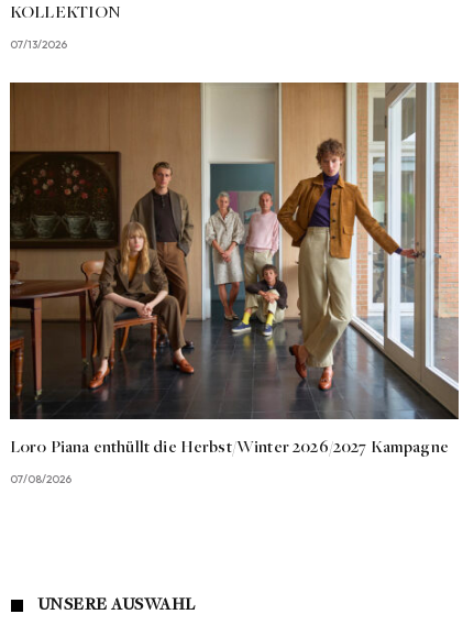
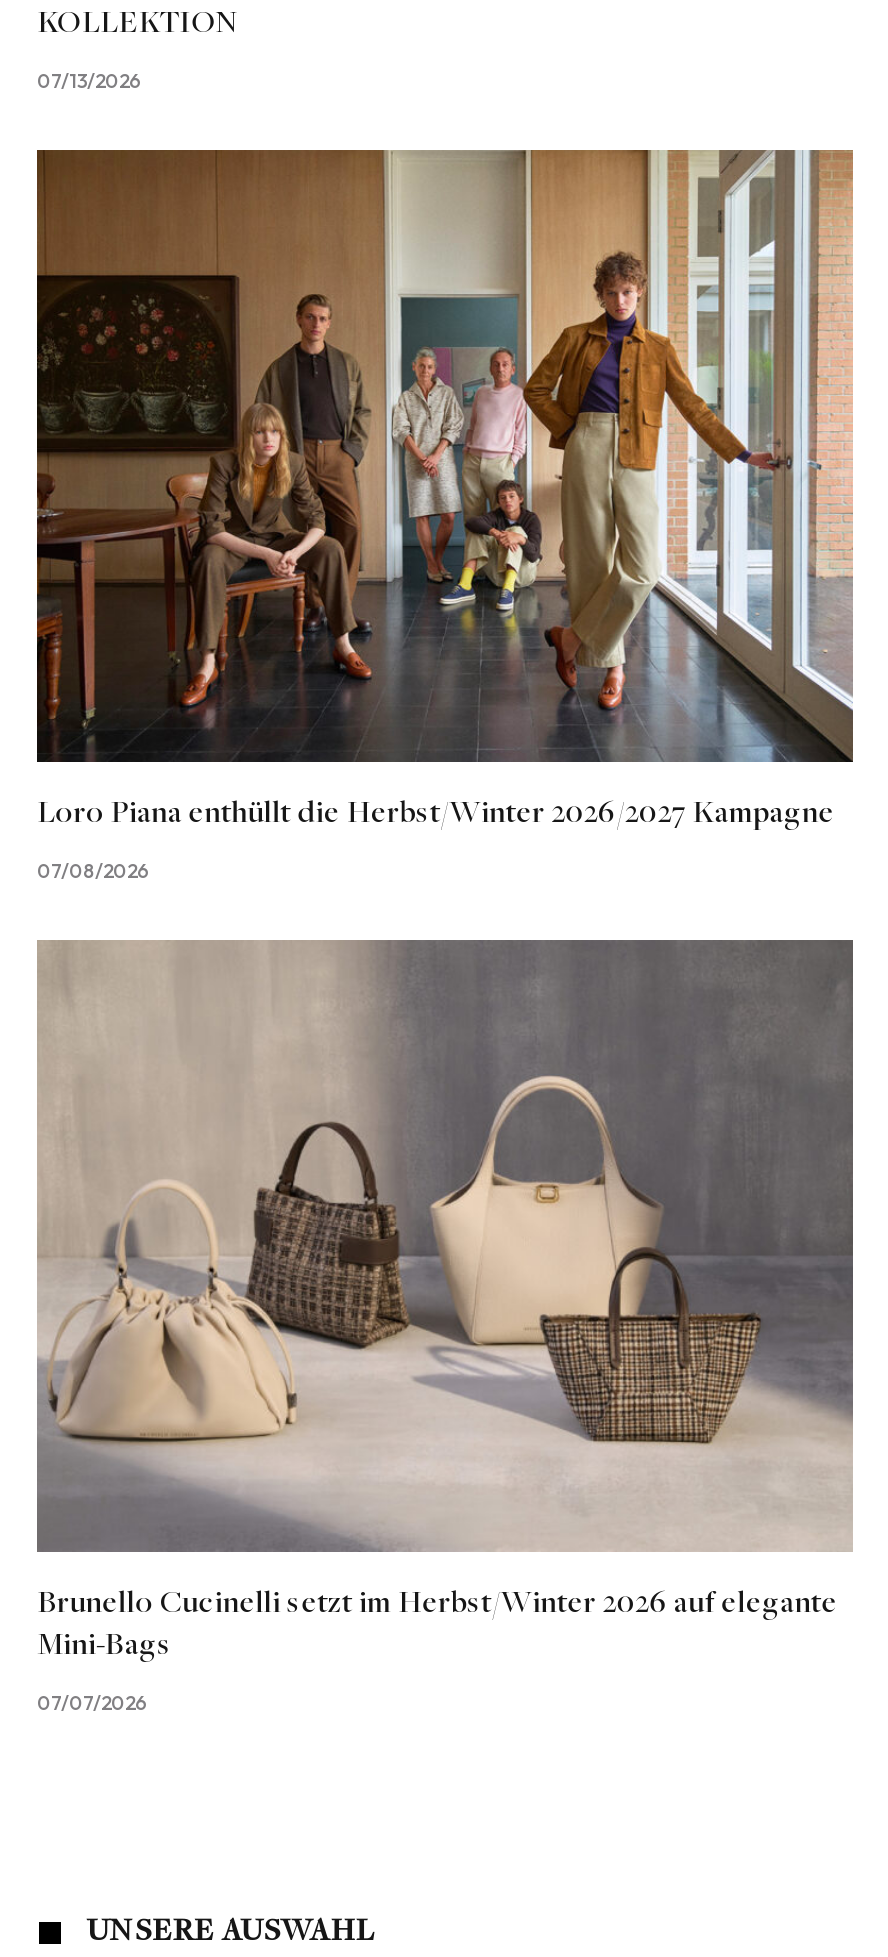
+ [image]
+ Brunello Cucinelli setzt im Herbst/Winter 2026 auf elegante
+ Mini-Bags
+ 07/07/2026
